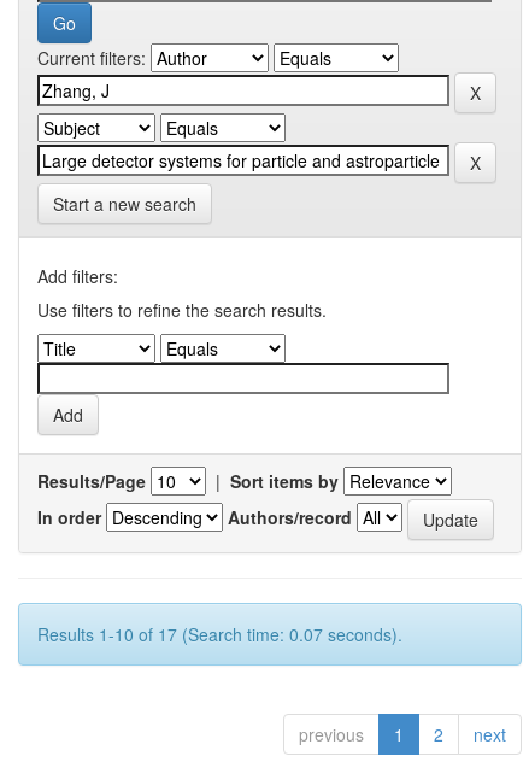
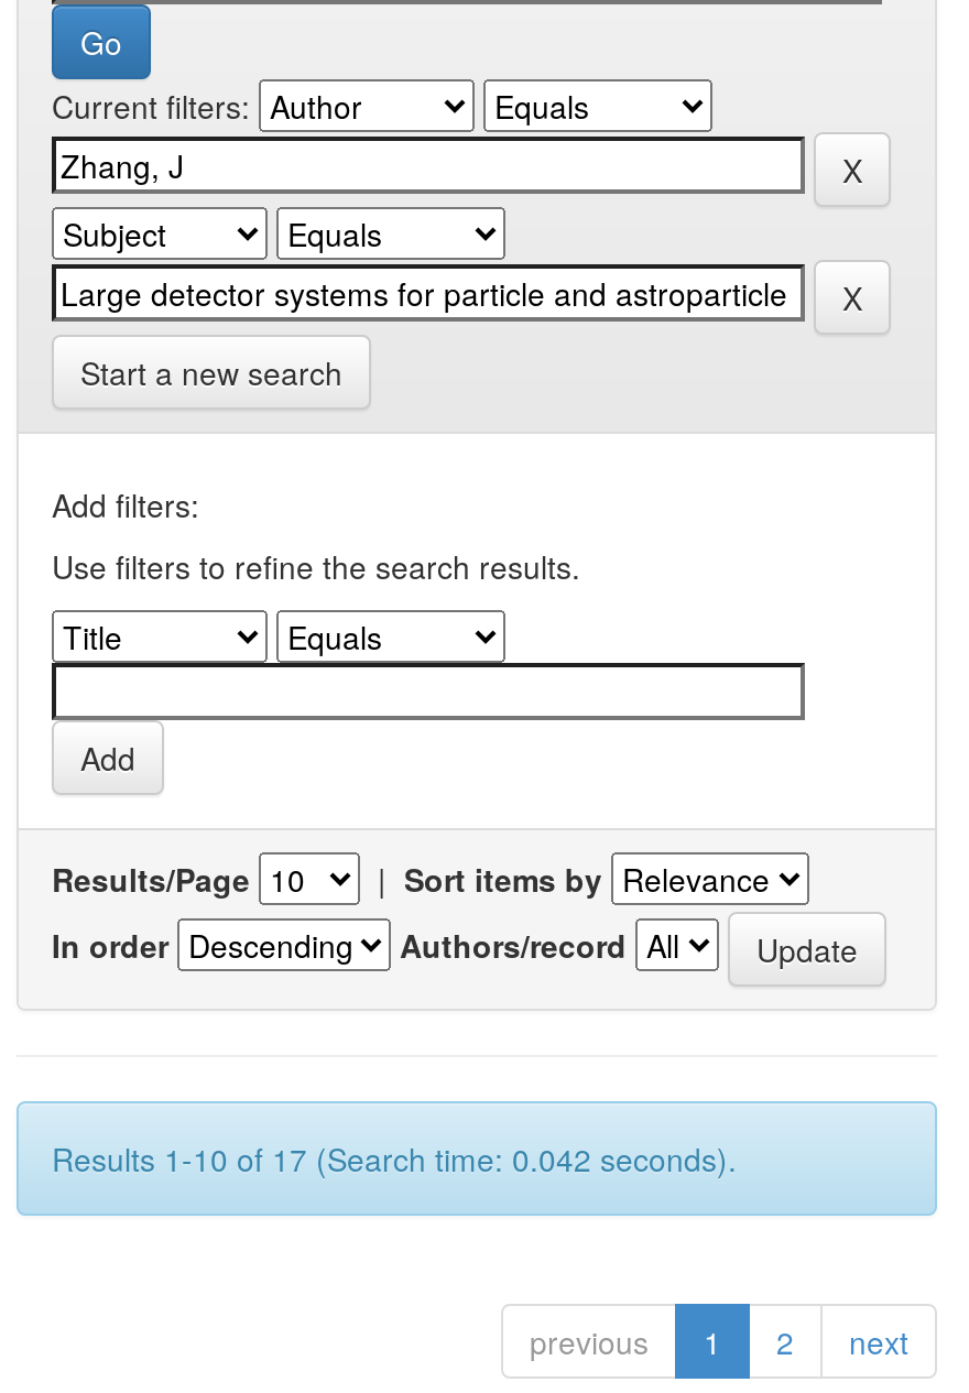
- Results 1-10 of 17 (Search time: 0.07 seconds).
+ Results 1-10 of 17 (Search time: 0.042 seconds).
